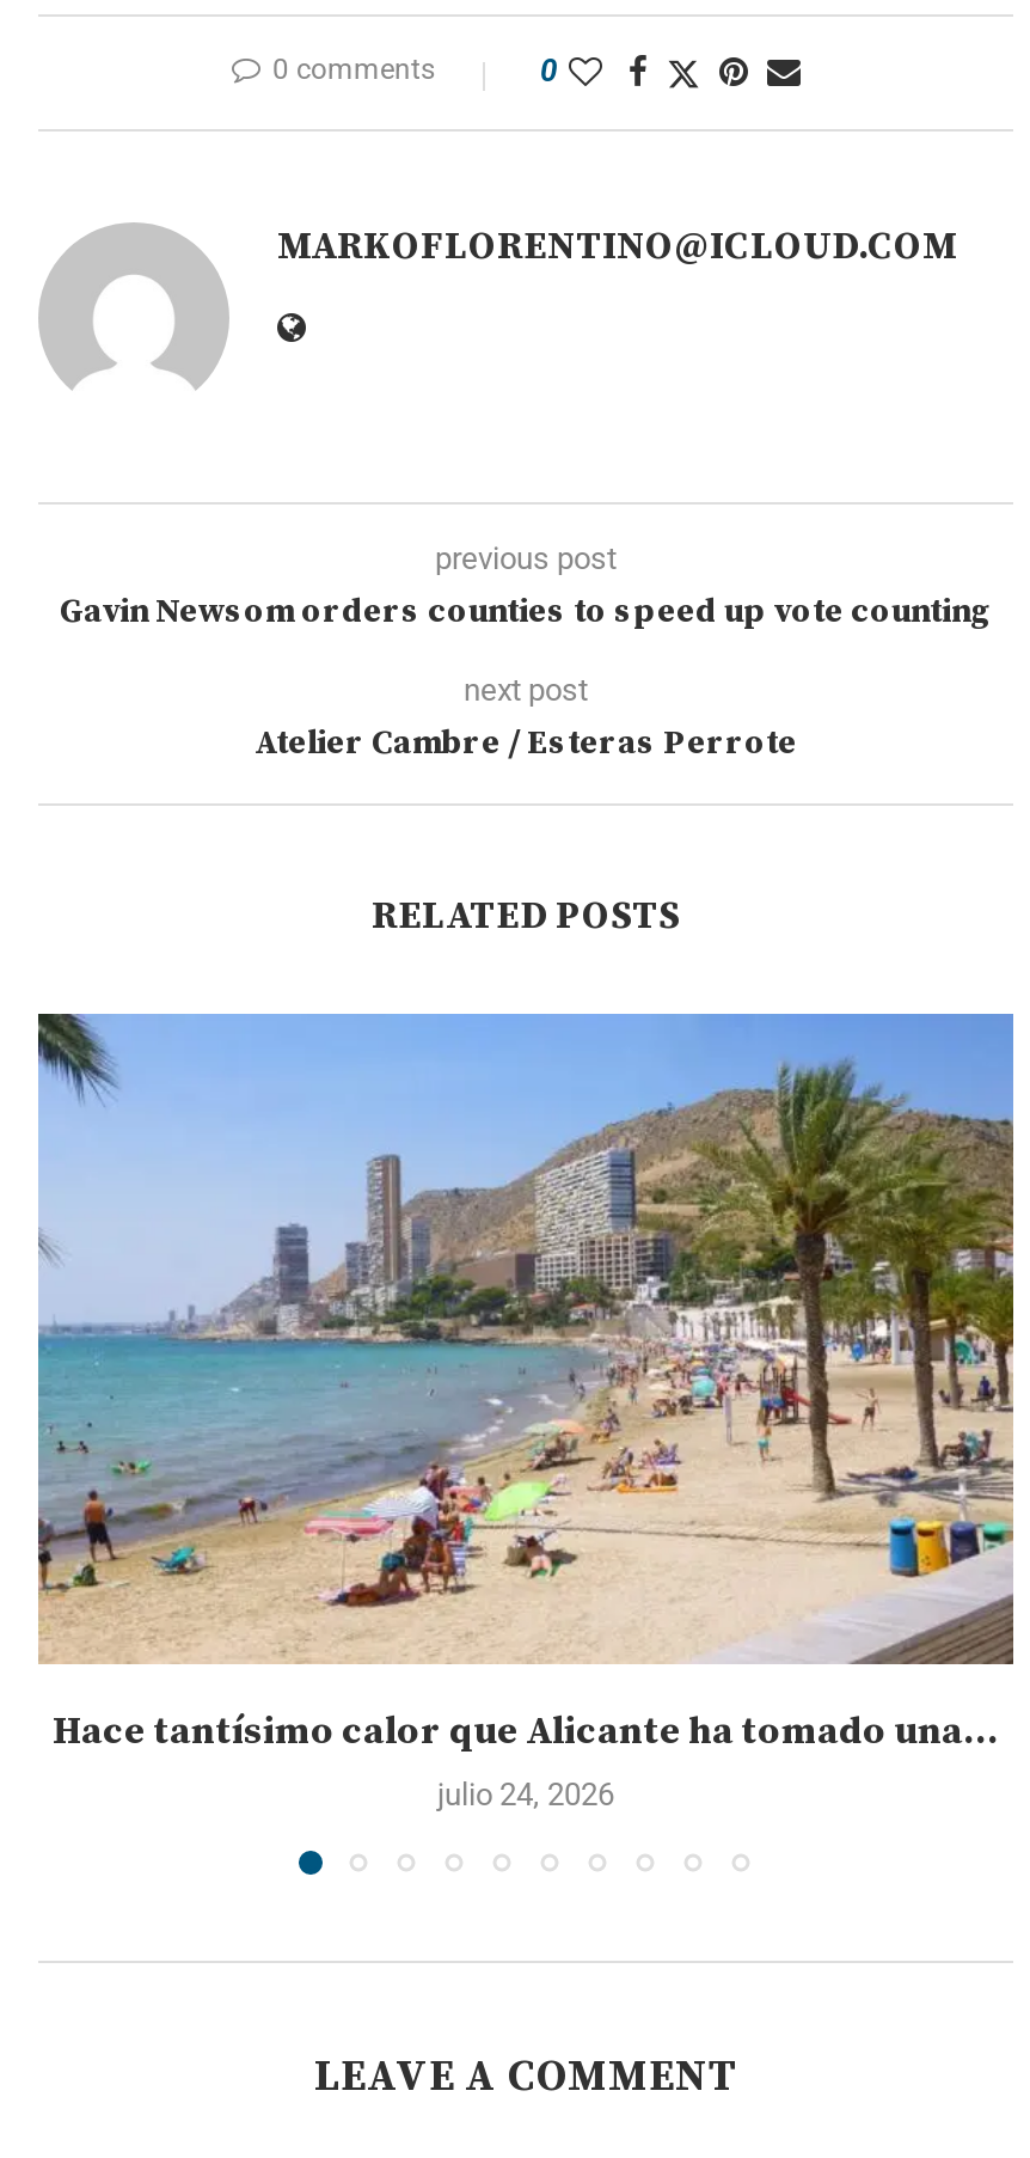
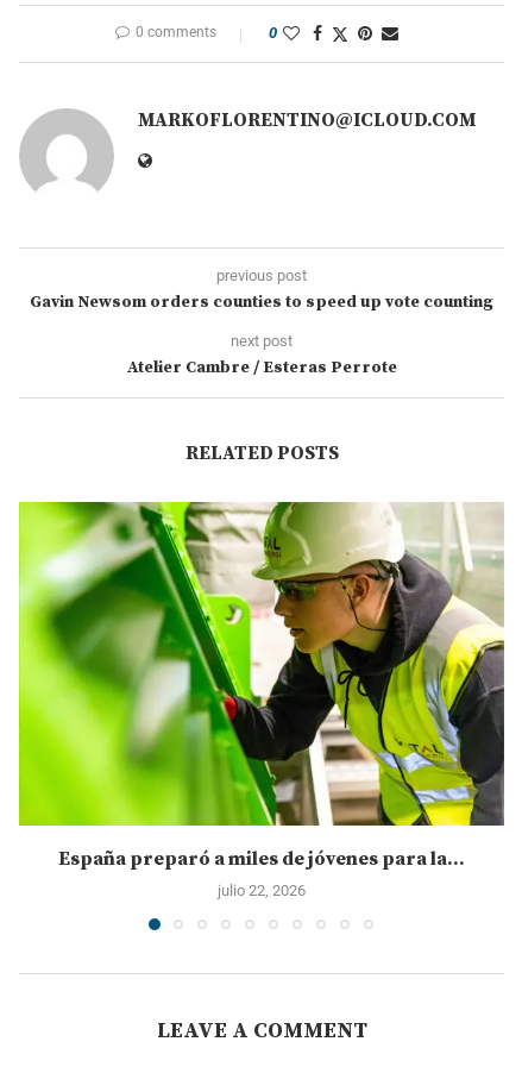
- [image]
- Hace tantísimo calor que Alicante ha tomado una...
- julio 24, 2026
+ [image]
+ España preparó a miles de jóvenes para la...
+ julio 22, 2026
